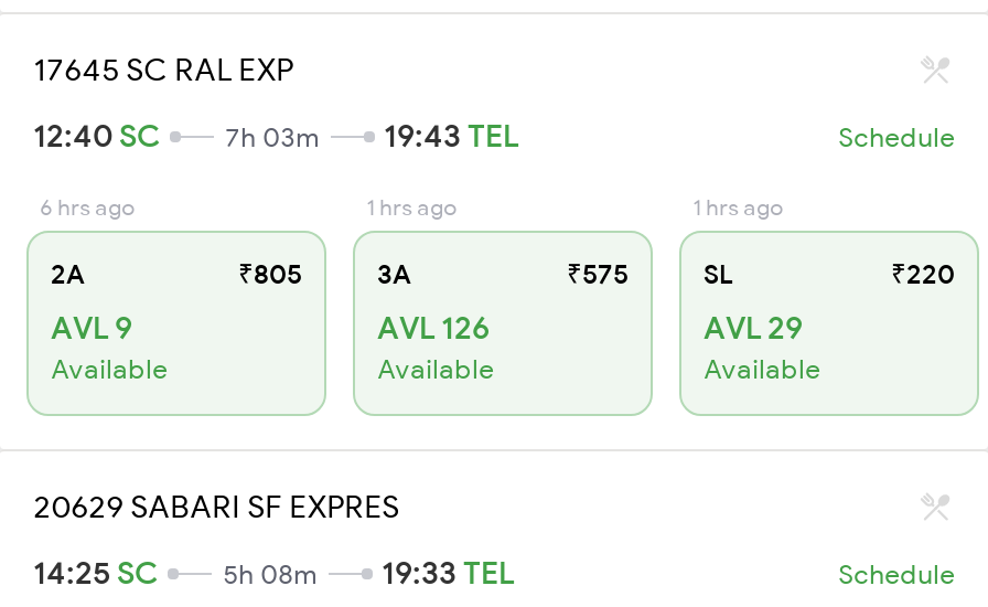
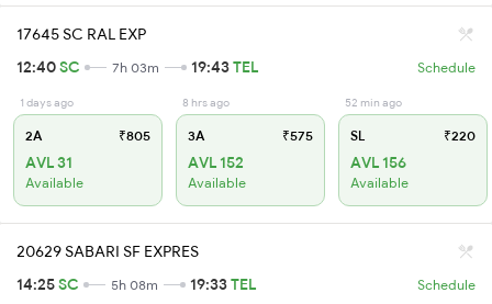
- 6 hrs ago
+ 1 days ago

- 1 hrs ago
+ 8 hrs ago

- 1 hrs ago
+ 52 min ago

- AVL 9
+ AVL 31

- AVL 126
+ AVL 152

- AVL 29
+ AVL 156
